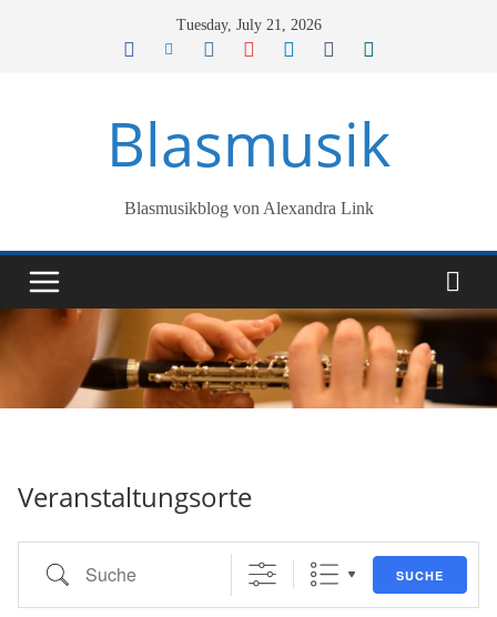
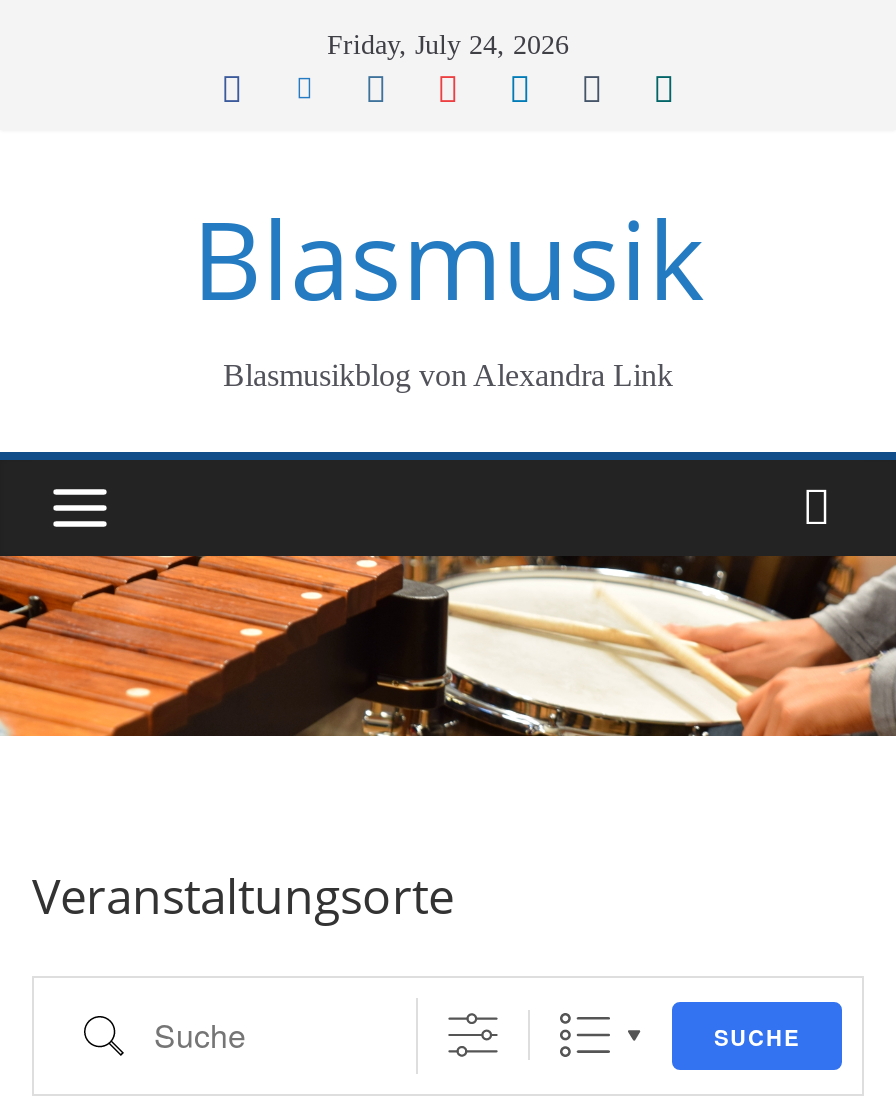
- Tuesday, July 21, 2026
+ Friday, July 24, 2026

- [image]
+ [image]
